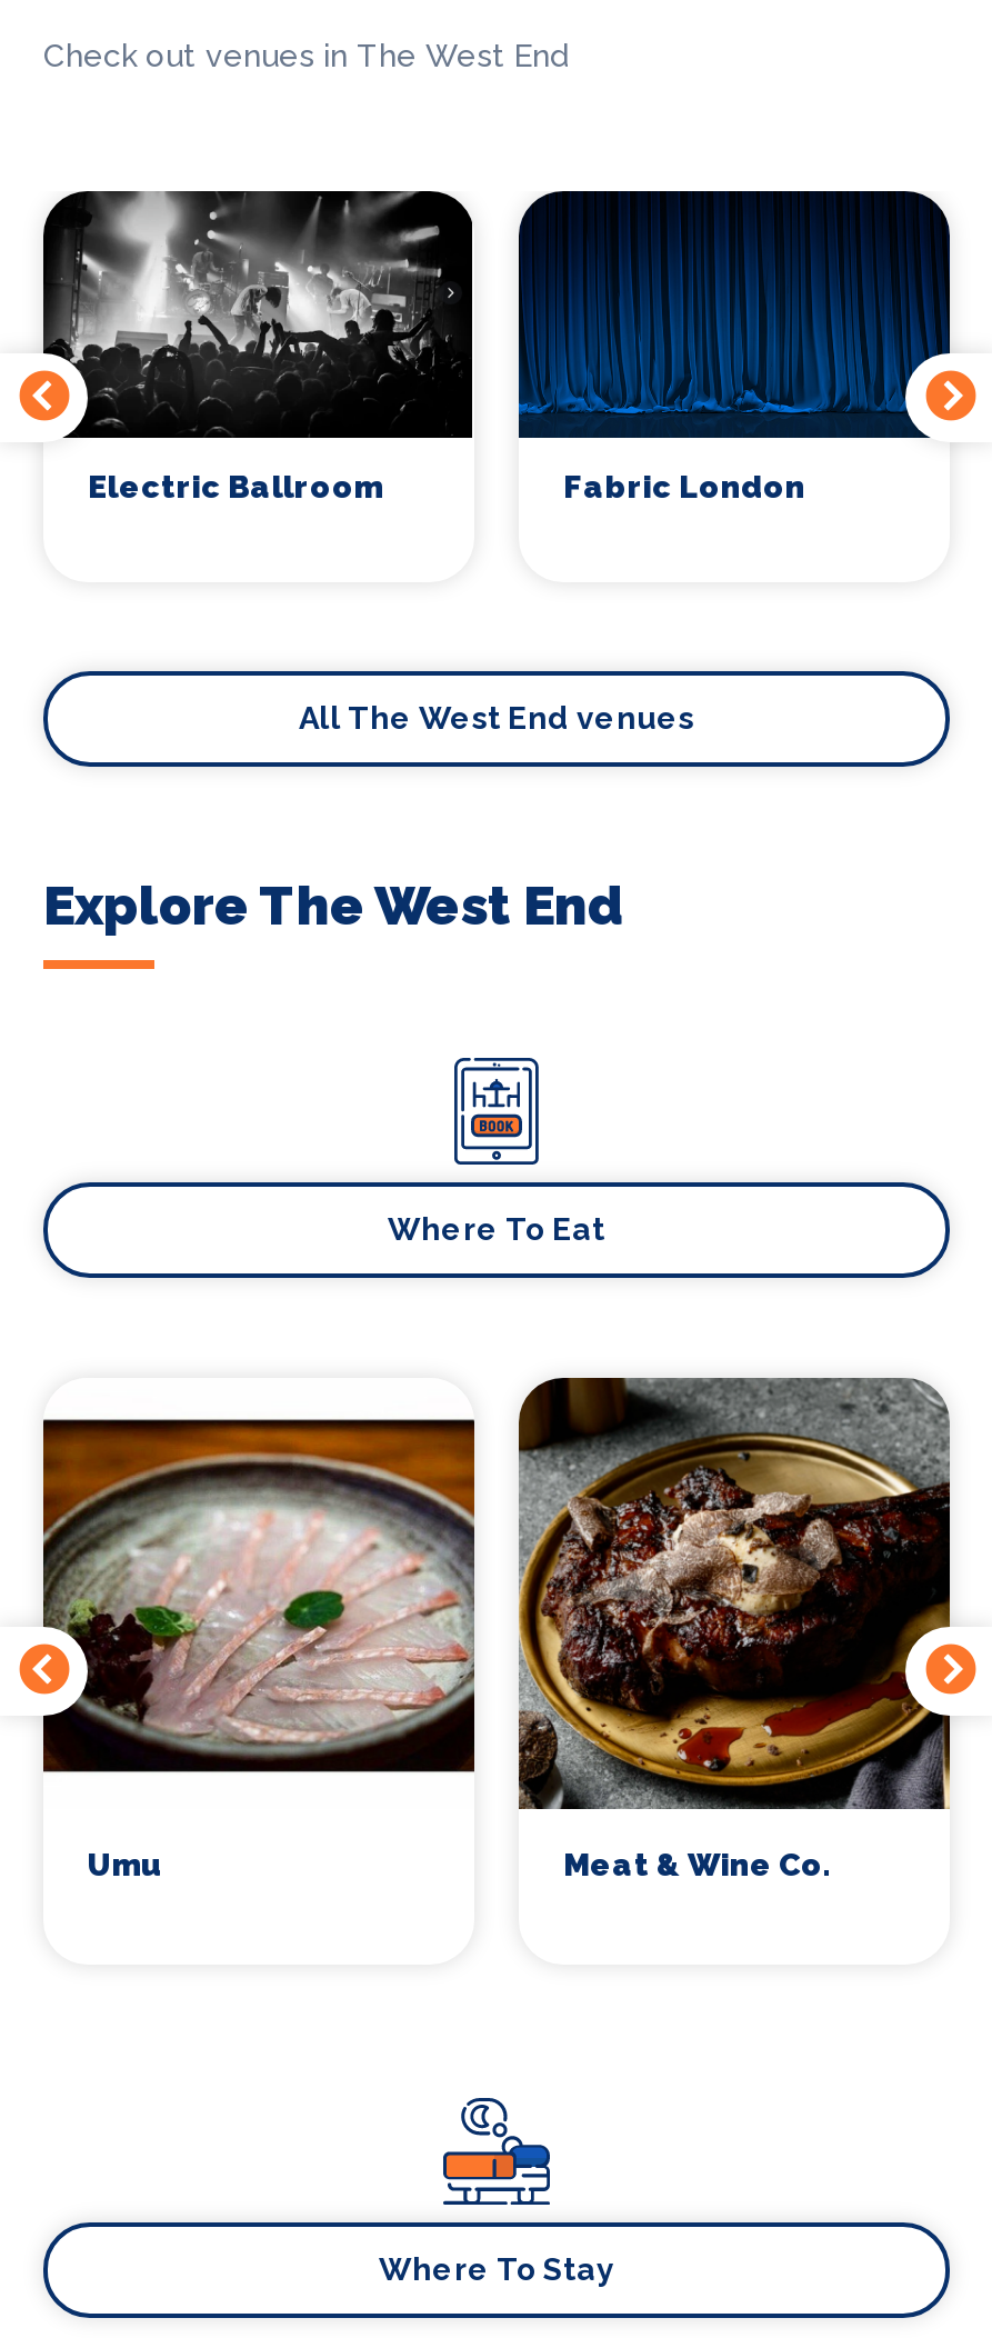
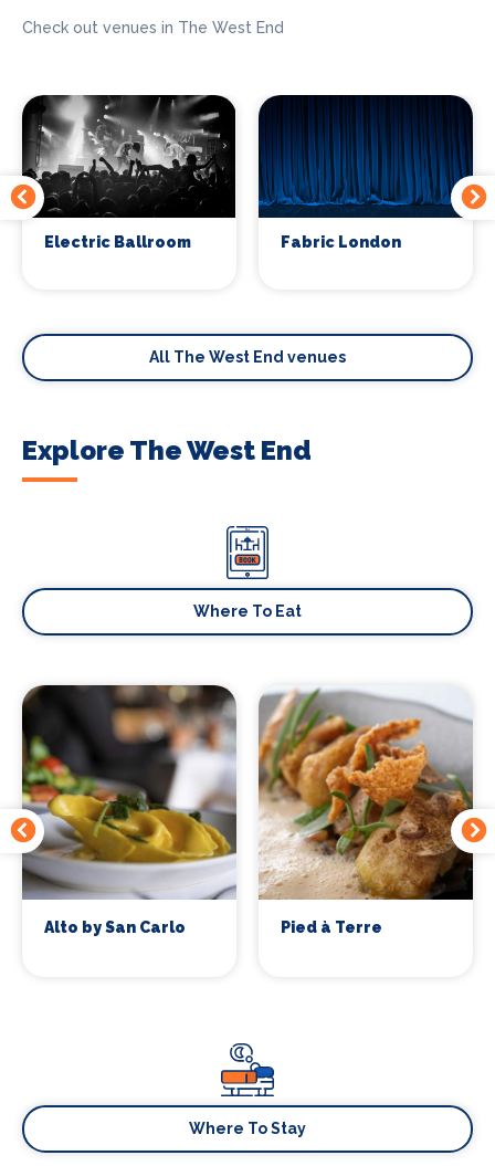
- [image]
- Umu
- Meat & Wine Co.
+ [image]
+ Alto by San Carlo
+ Pied à Terre

- [image]
+ [image]
